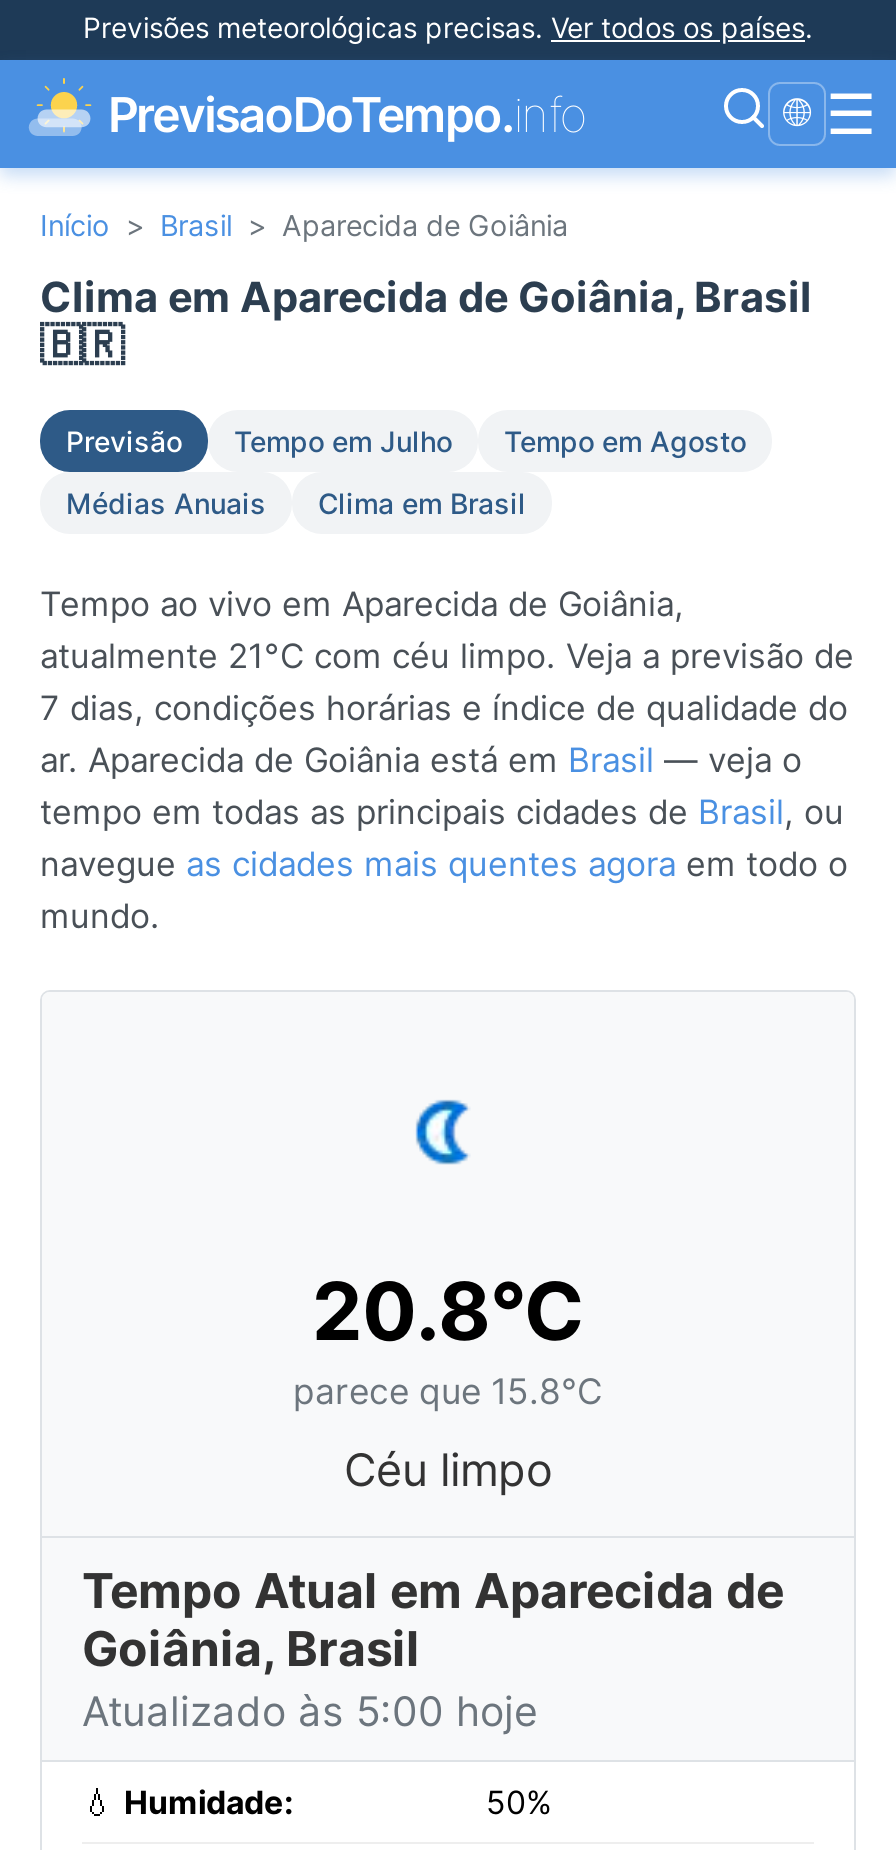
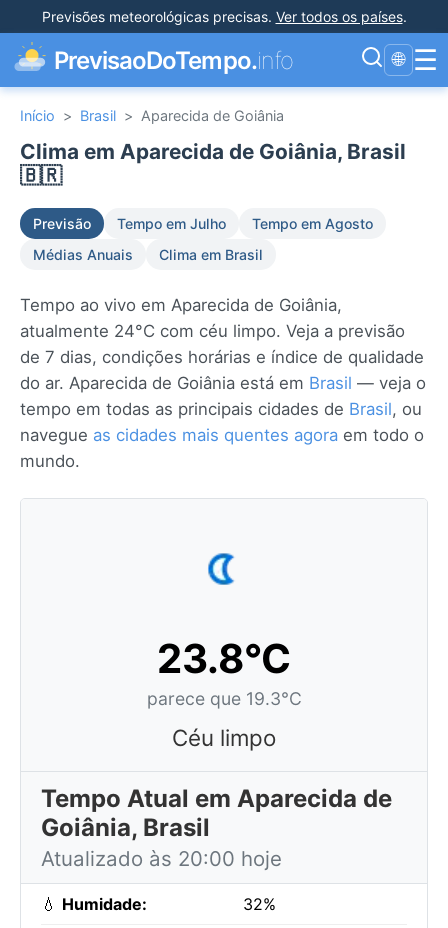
- atualmente 21°C com céu limpo. Veja a previsão de
- 7 dias, condições horárias e índice de qualidade do
- ar. Aparecida de Goiânia está em Brasil — veja o
+ atualmente 24°C com céu limpo. Veja a previsão
+ de 7 dias, condições horárias e índice de qualidade
+ do ar. Aparecida de Goiânia está em Brasil — veja o

- 20.8°C
- parece que 15.8°C
+ 23.8°C
+ parece que 19.3°C

- Atualizado às 5:00 hoje
+ Atualizado às 20:00 hoje

- 50%
+ 32%
